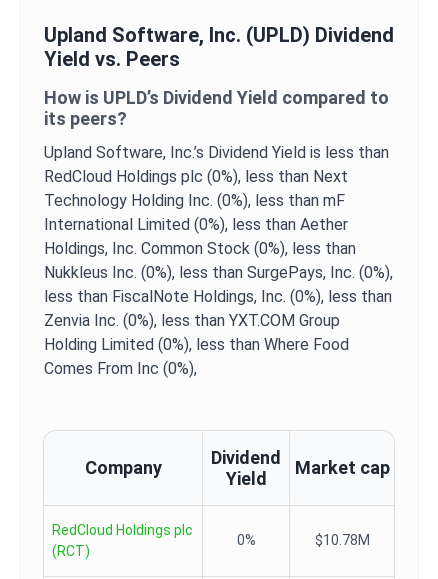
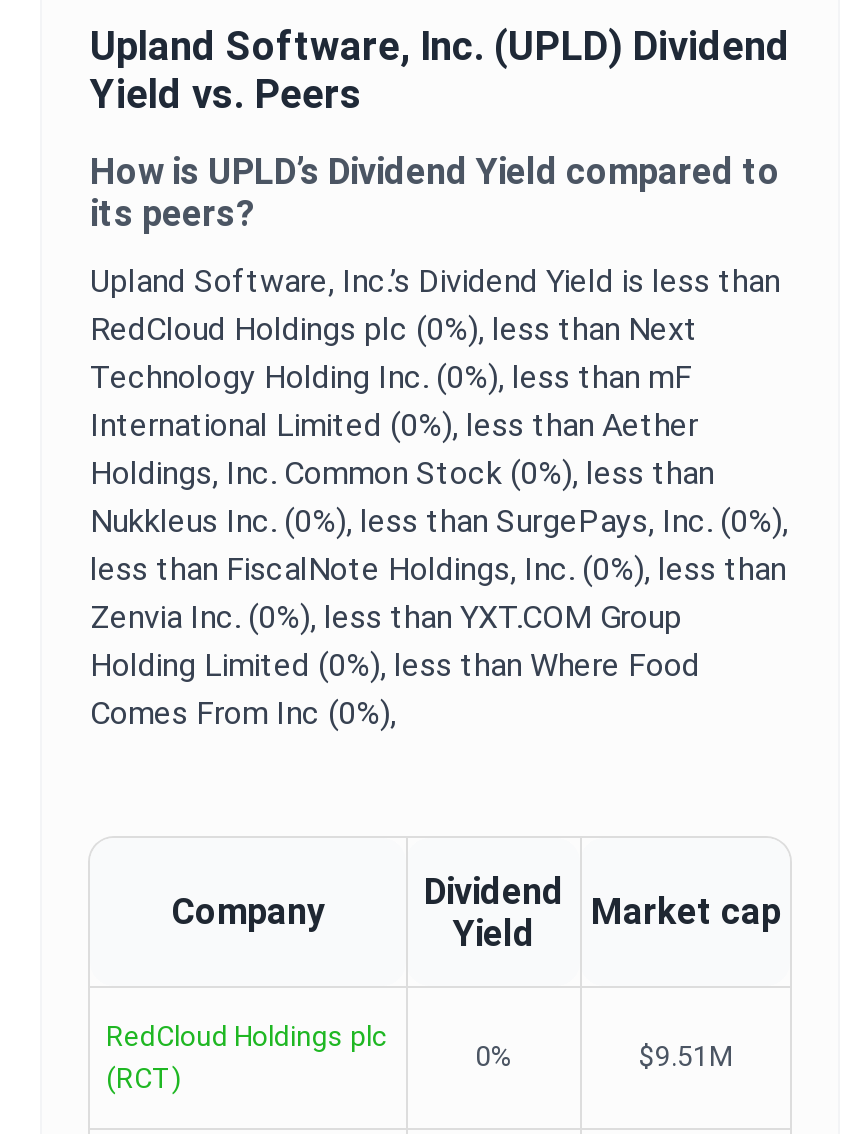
- $10.78M
+ $9.51M
